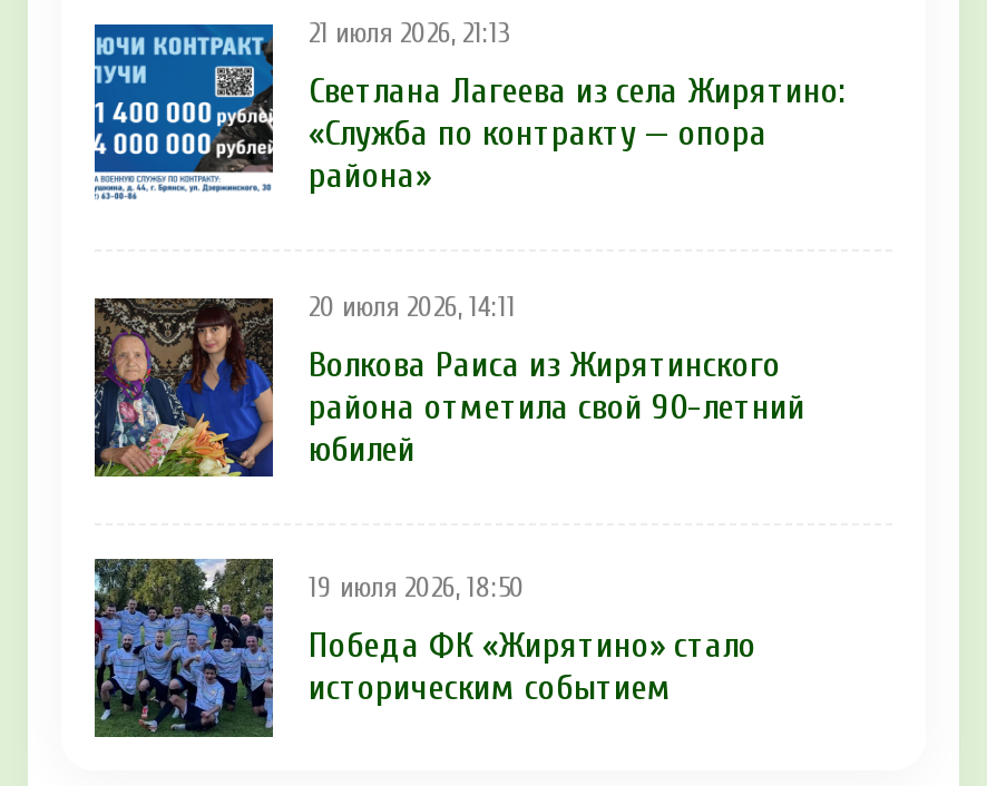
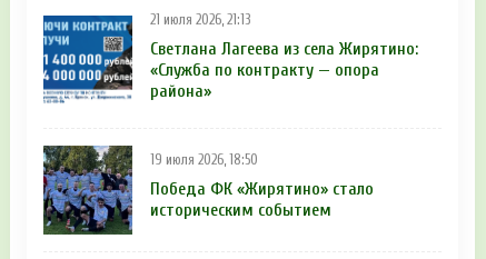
- [image]
- 20 июля 2026, 14:11
- Волкова Раиса из Жирятинского
- района отметила свой 90-летний
- юбилей
